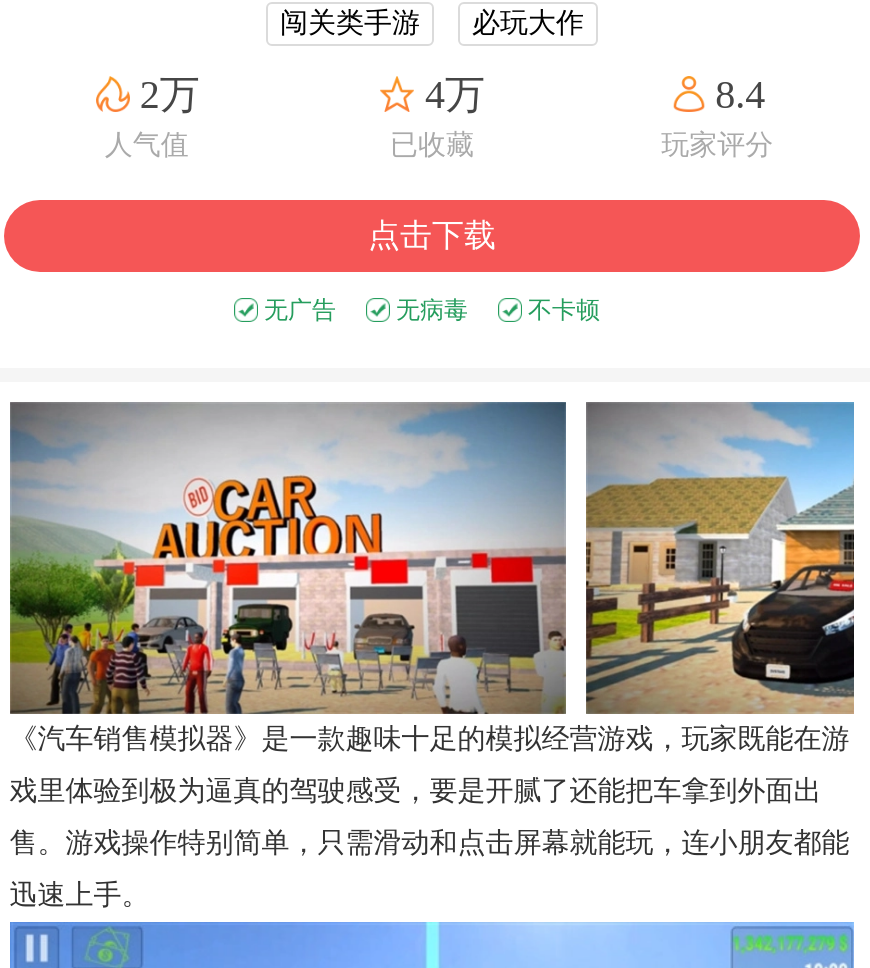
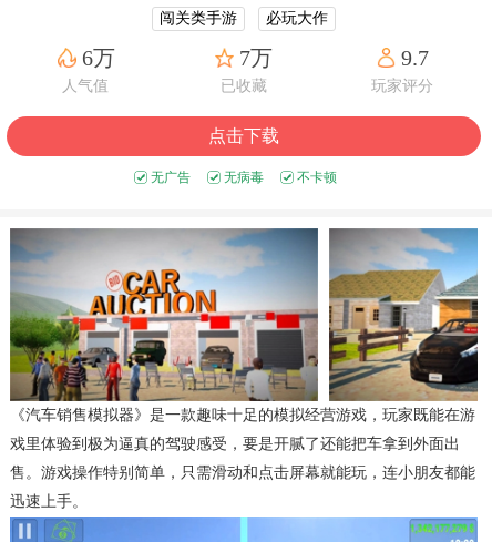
- 2万
+ 6万

- 4万
+ 7万

- 8.4
+ 9.7
